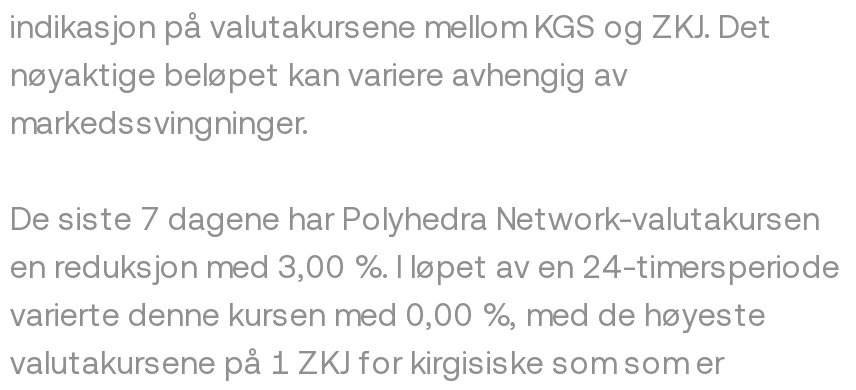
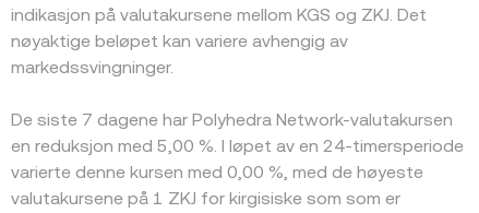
- en reduksjon med 3,00 %. I løpet av en 24-timersperiode
+ en reduksjon med 5,00 %. I løpet av en 24-timersperiode
